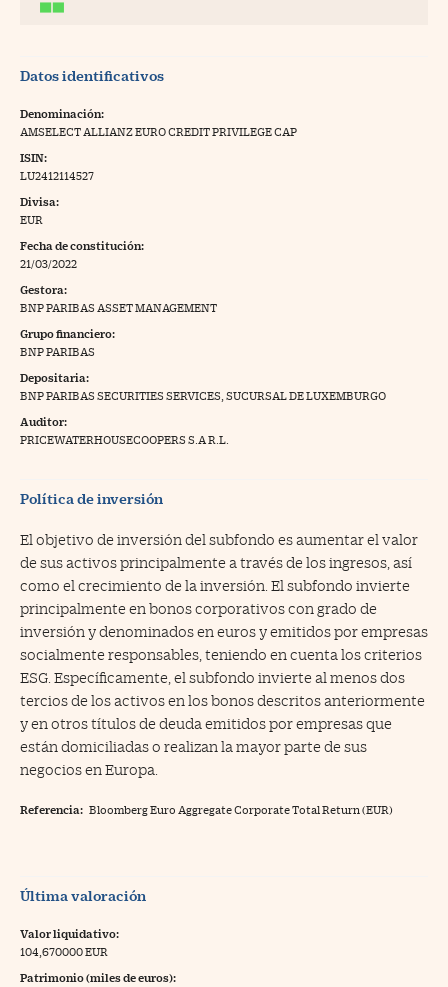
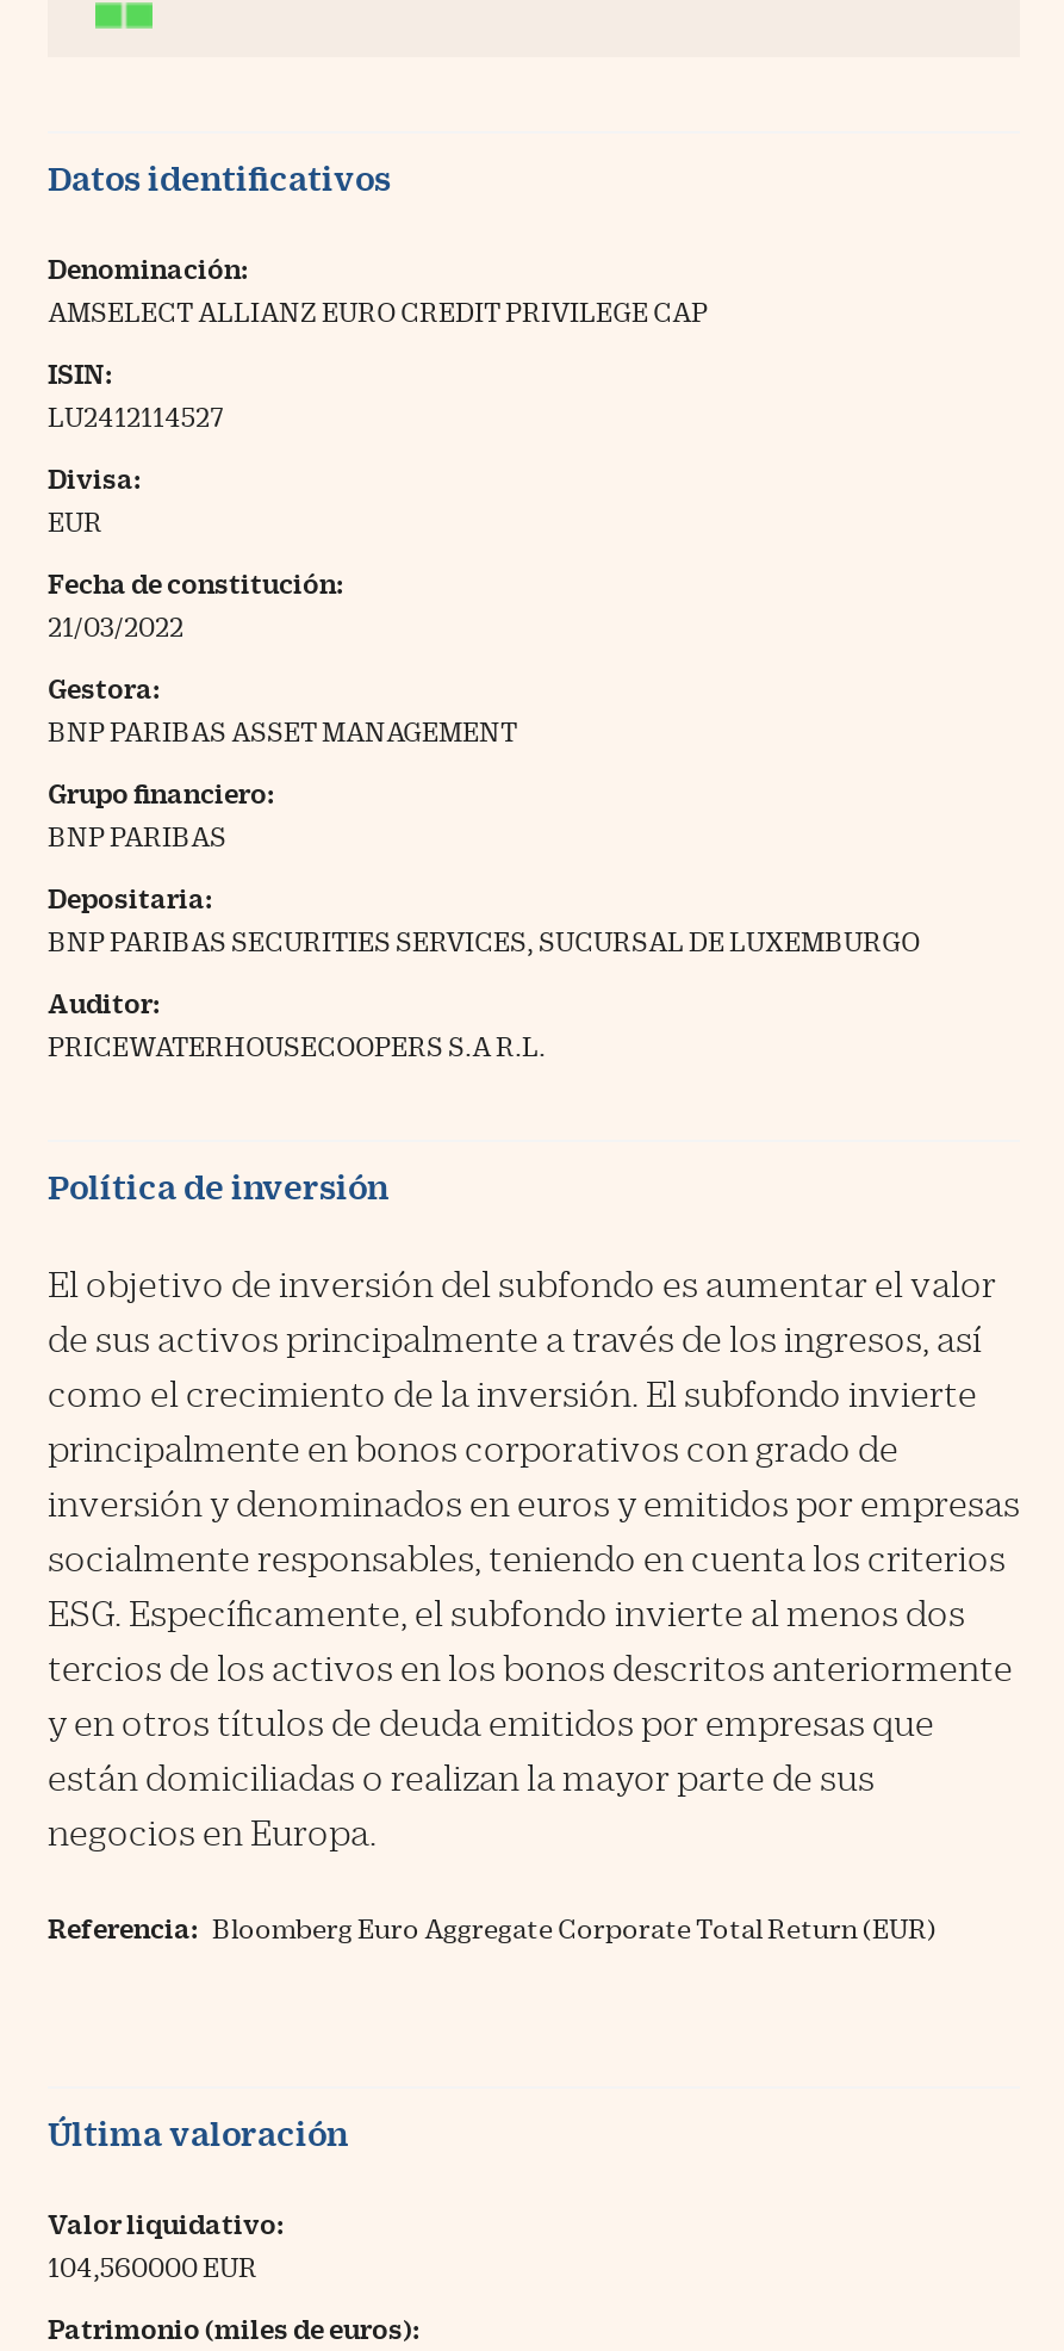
- 104,670000 EUR
+ 104,560000 EUR
